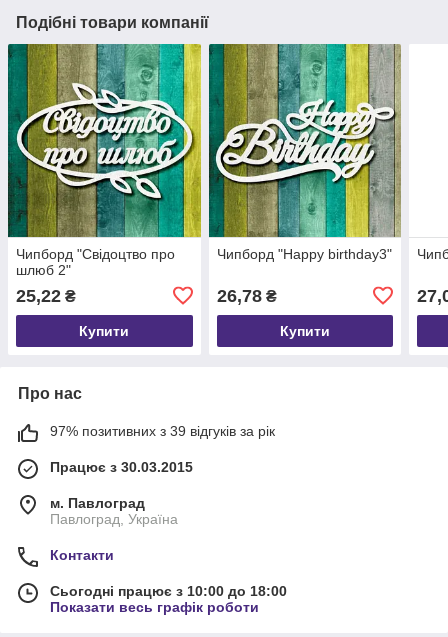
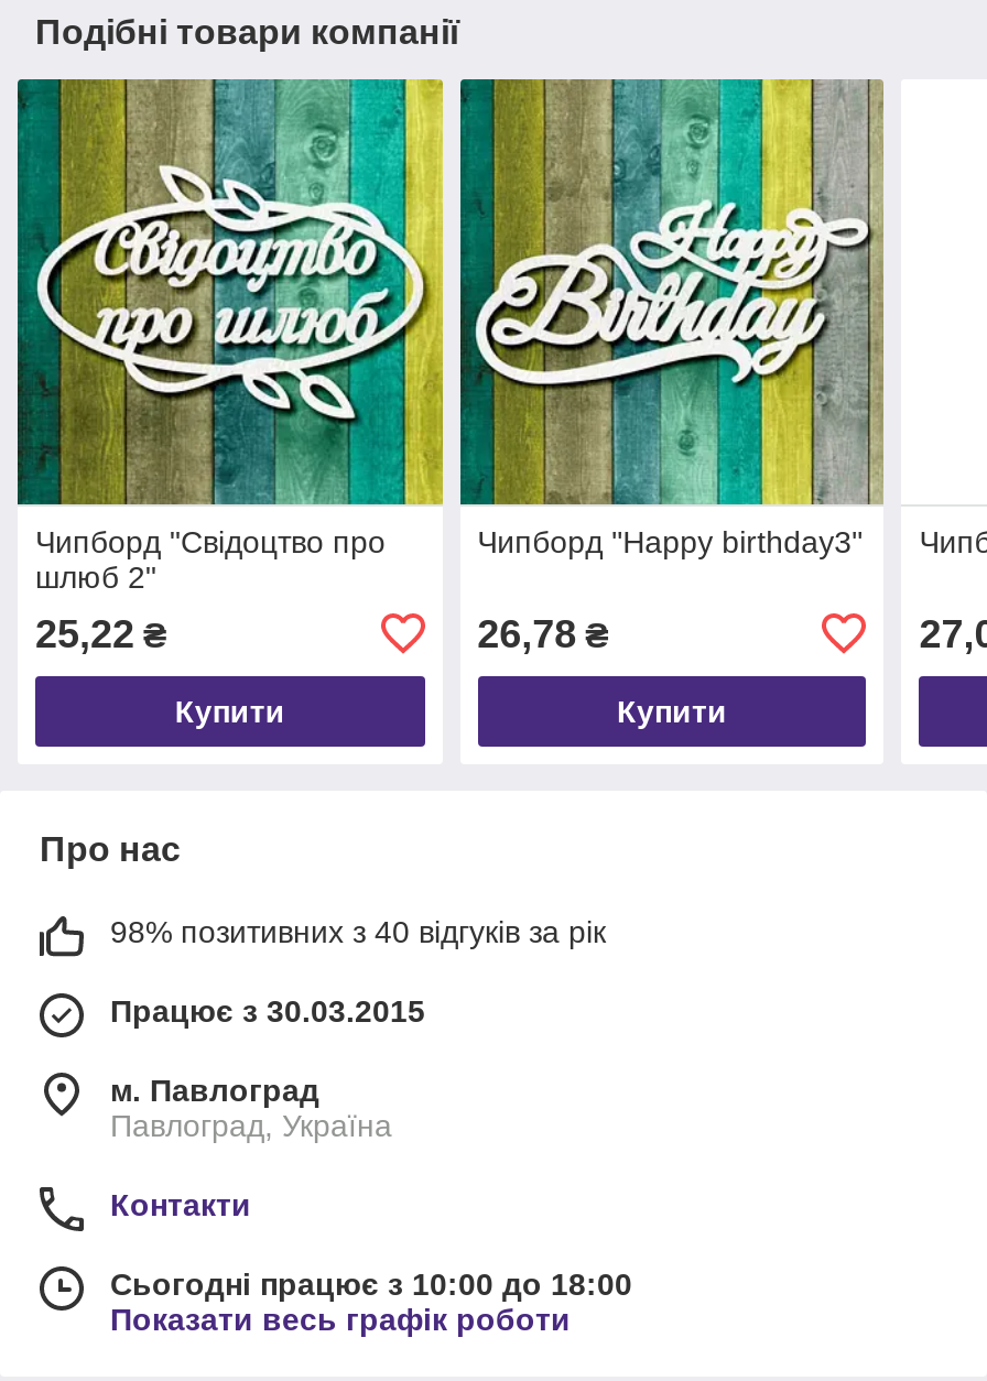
- 97% позитивних з 39 відгуків за рік
+ 98% позитивних з 40 відгуків за рік
